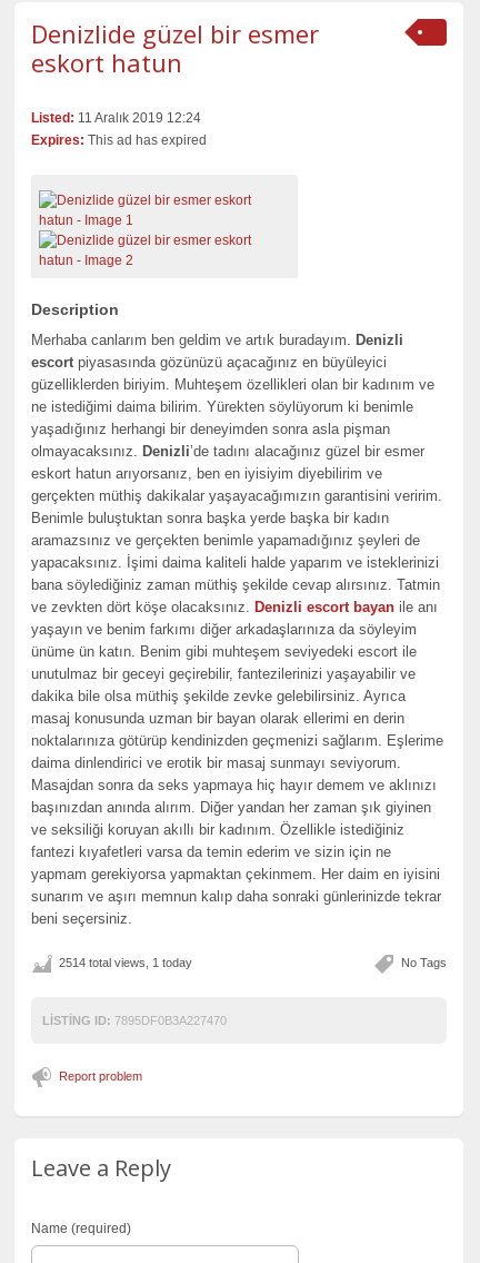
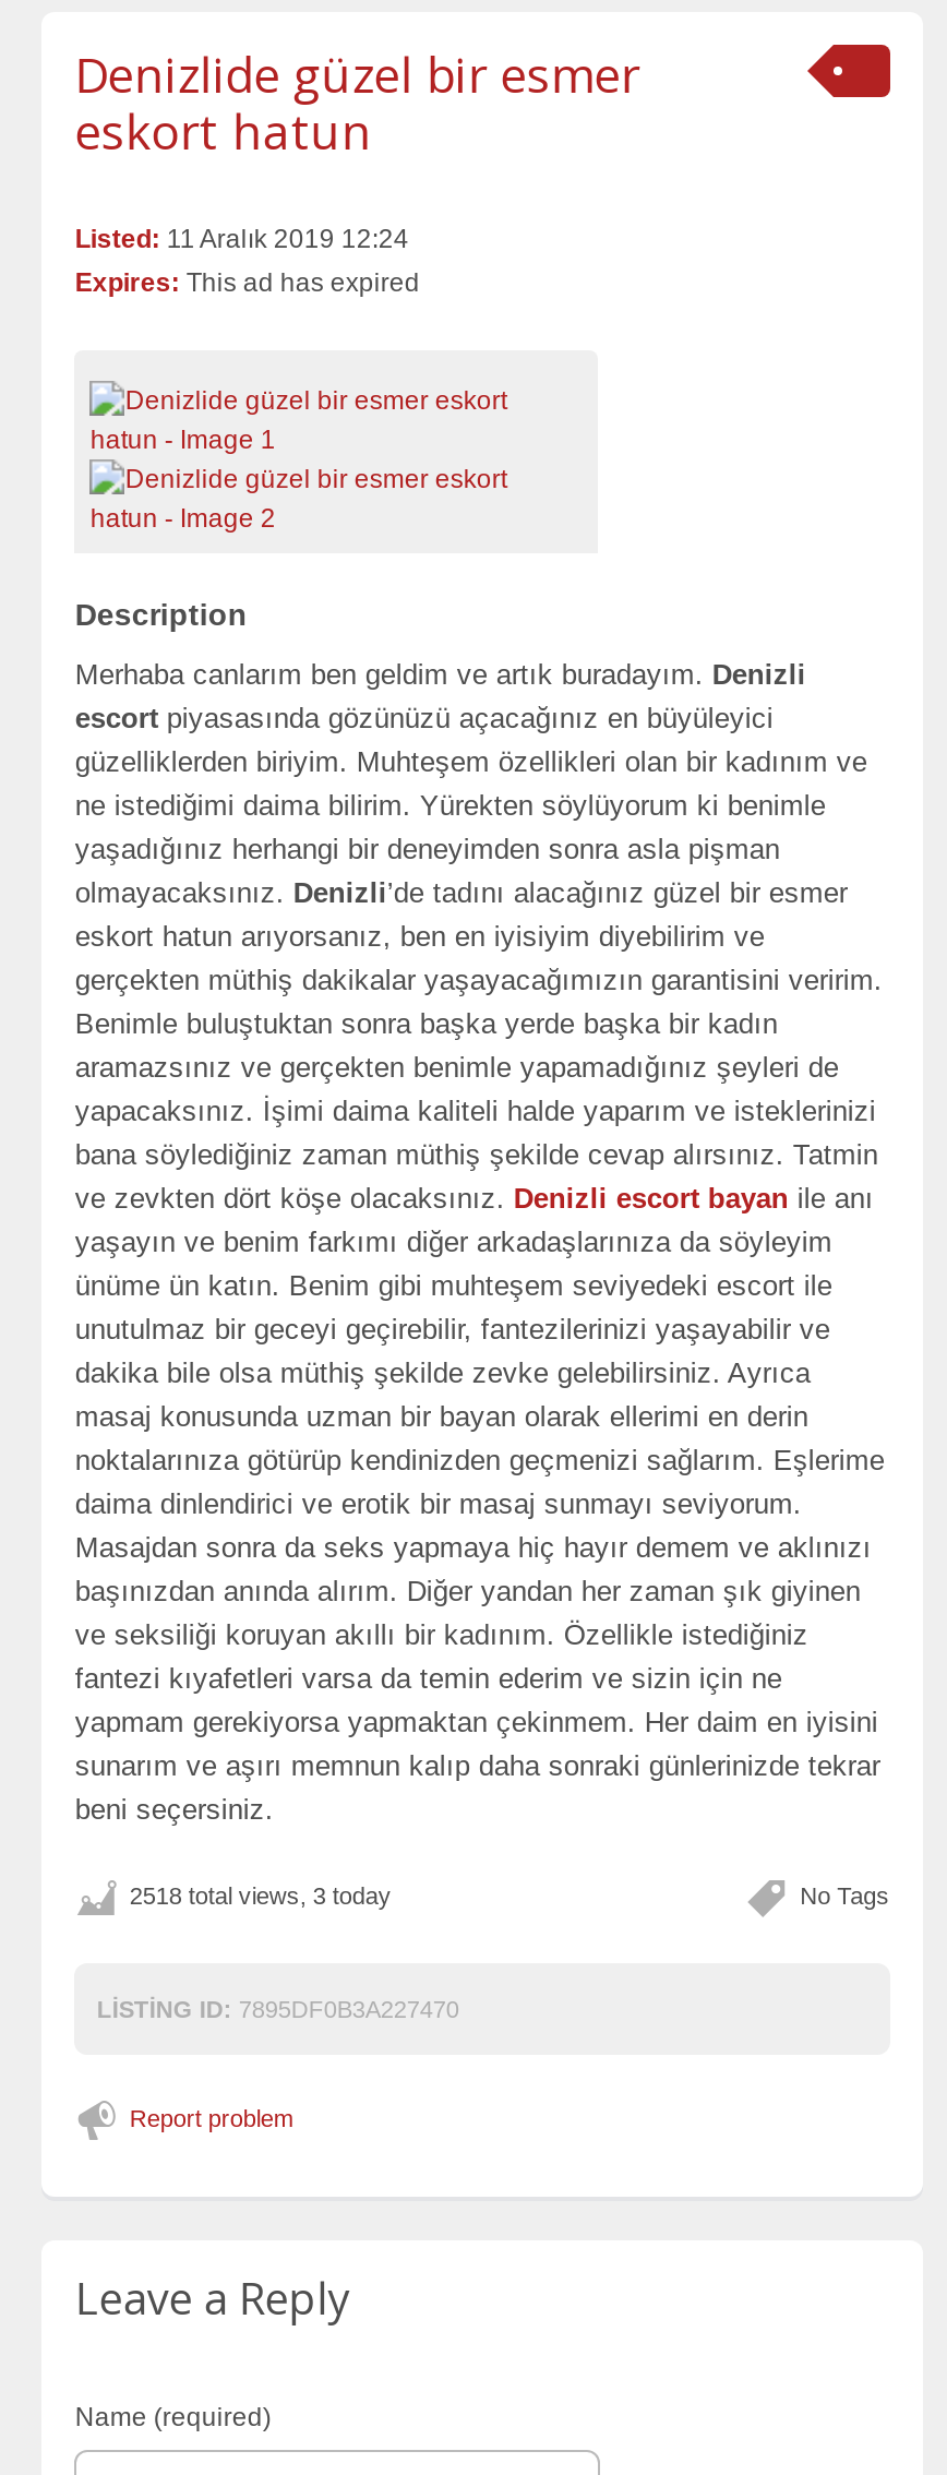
- 2514 total views, 1 today
+ 2518 total views, 3 today
